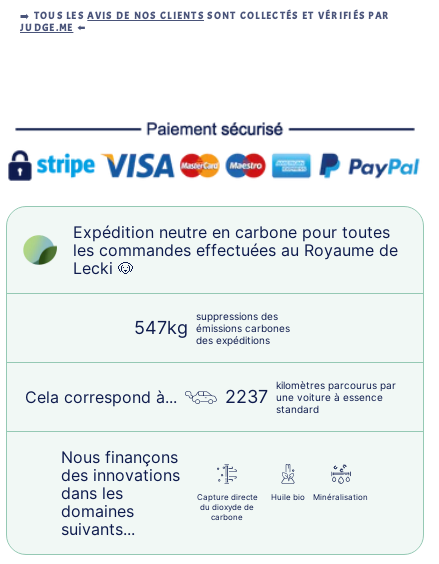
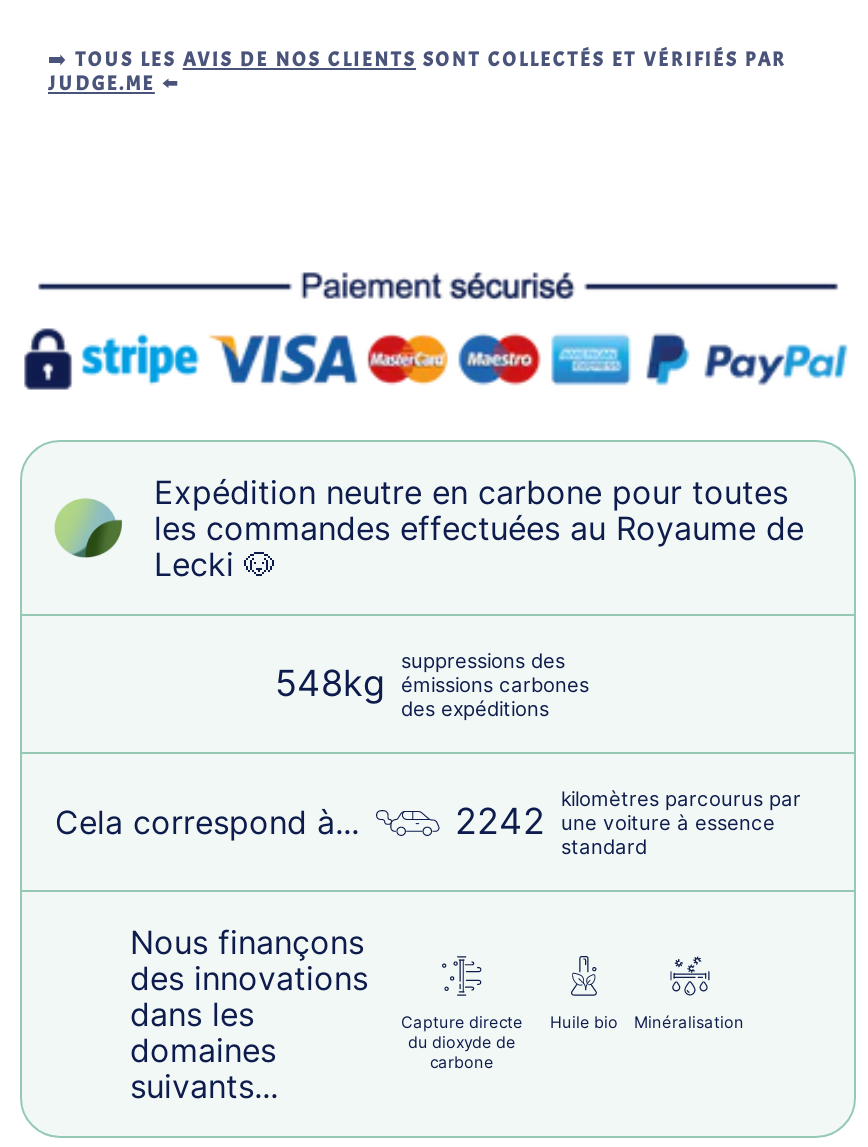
- 547kg émissions carbones
+ 548kg émissions carbones

- 2237 une voiture à essence
+ 2242 une voiture à essence
